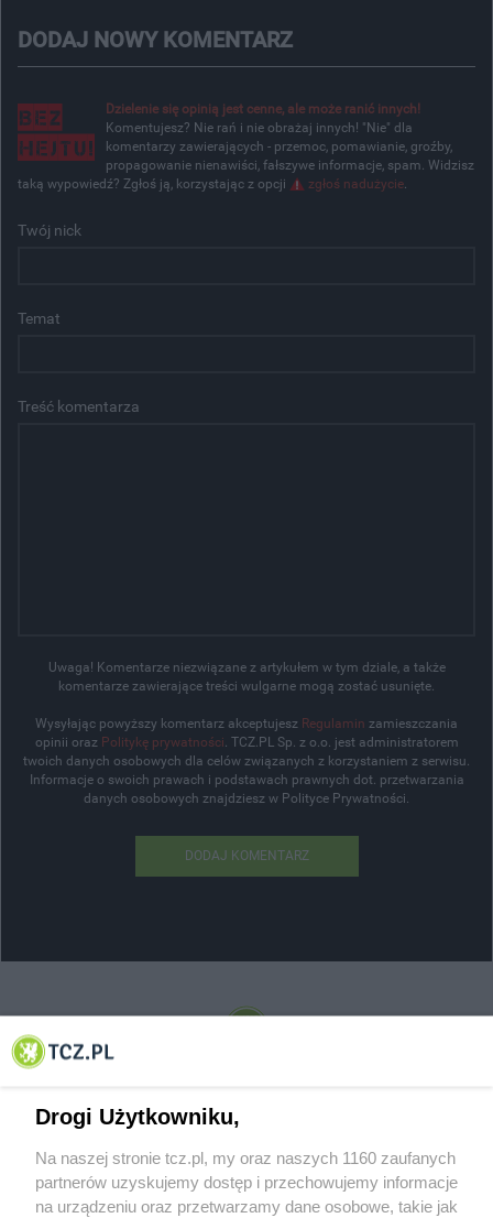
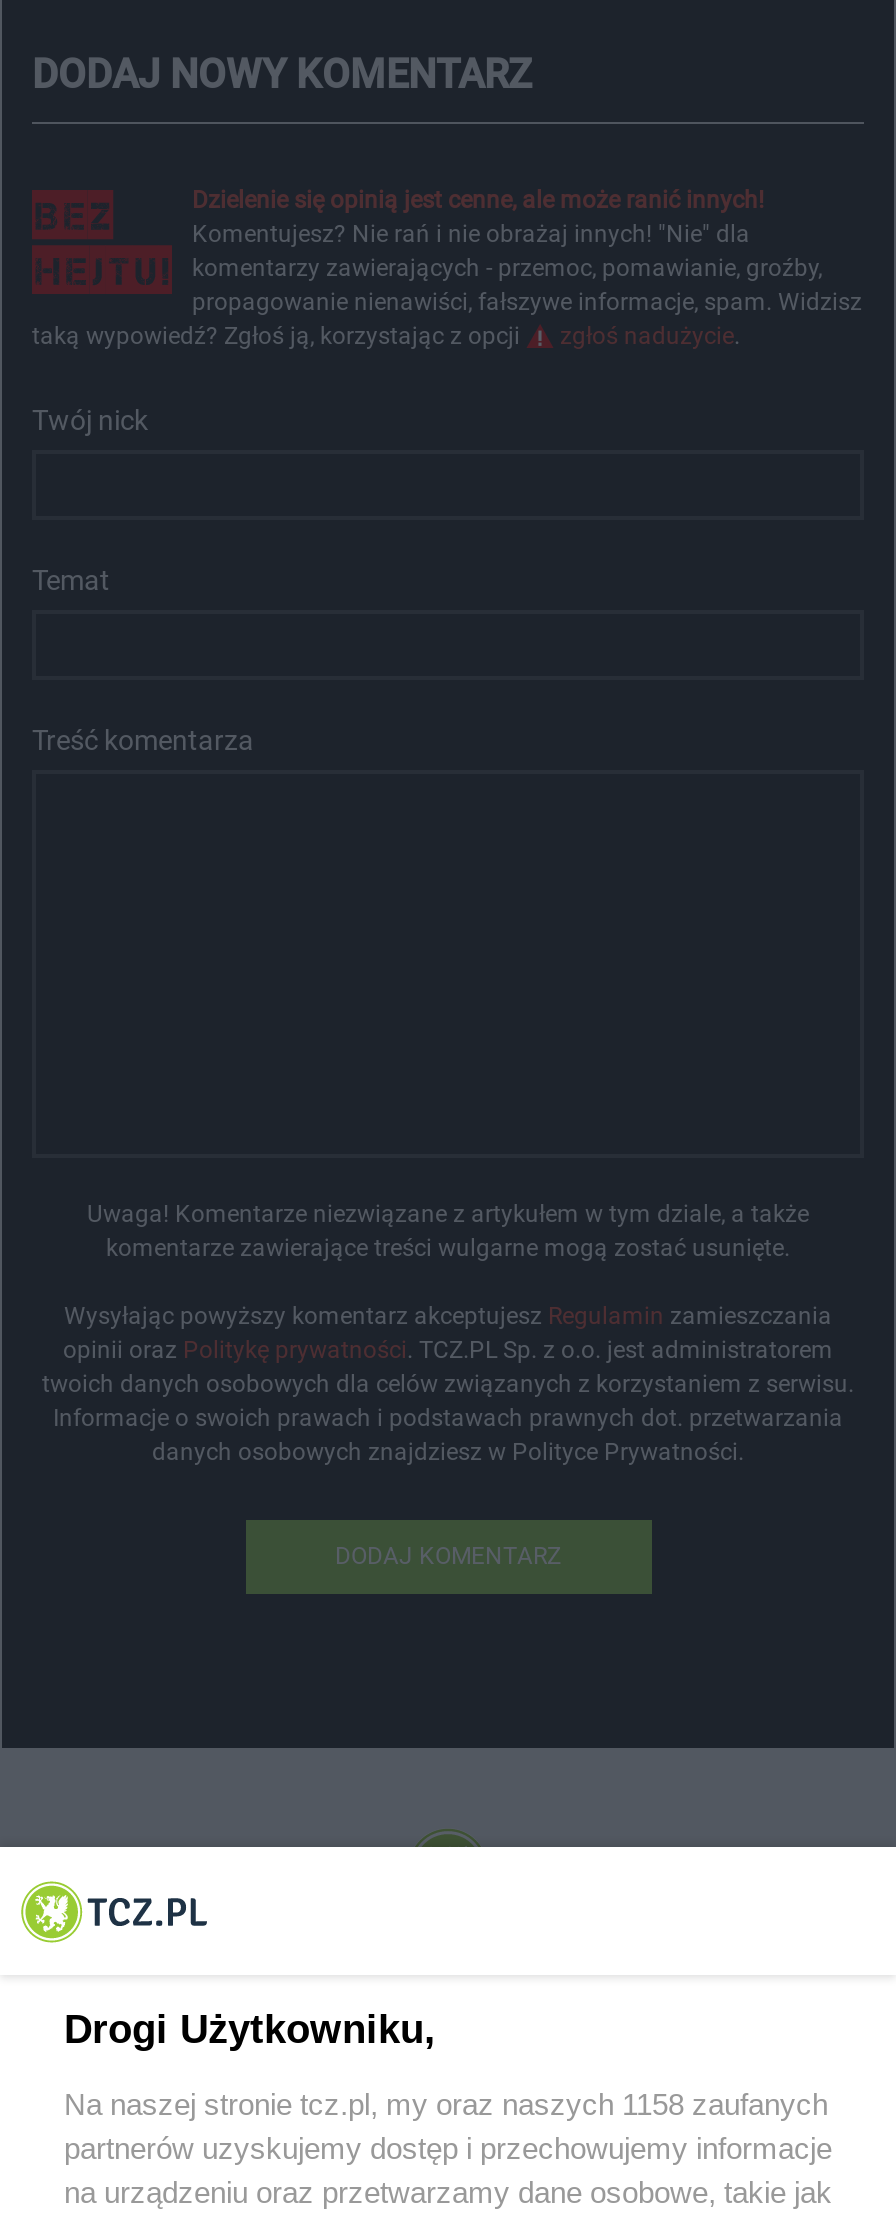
- Na naszej stronie tcz.pl, my oraz naszych 1160 zaufanych
+ Na naszej stronie tcz.pl, my oraz naszych 1158 zaufanych
